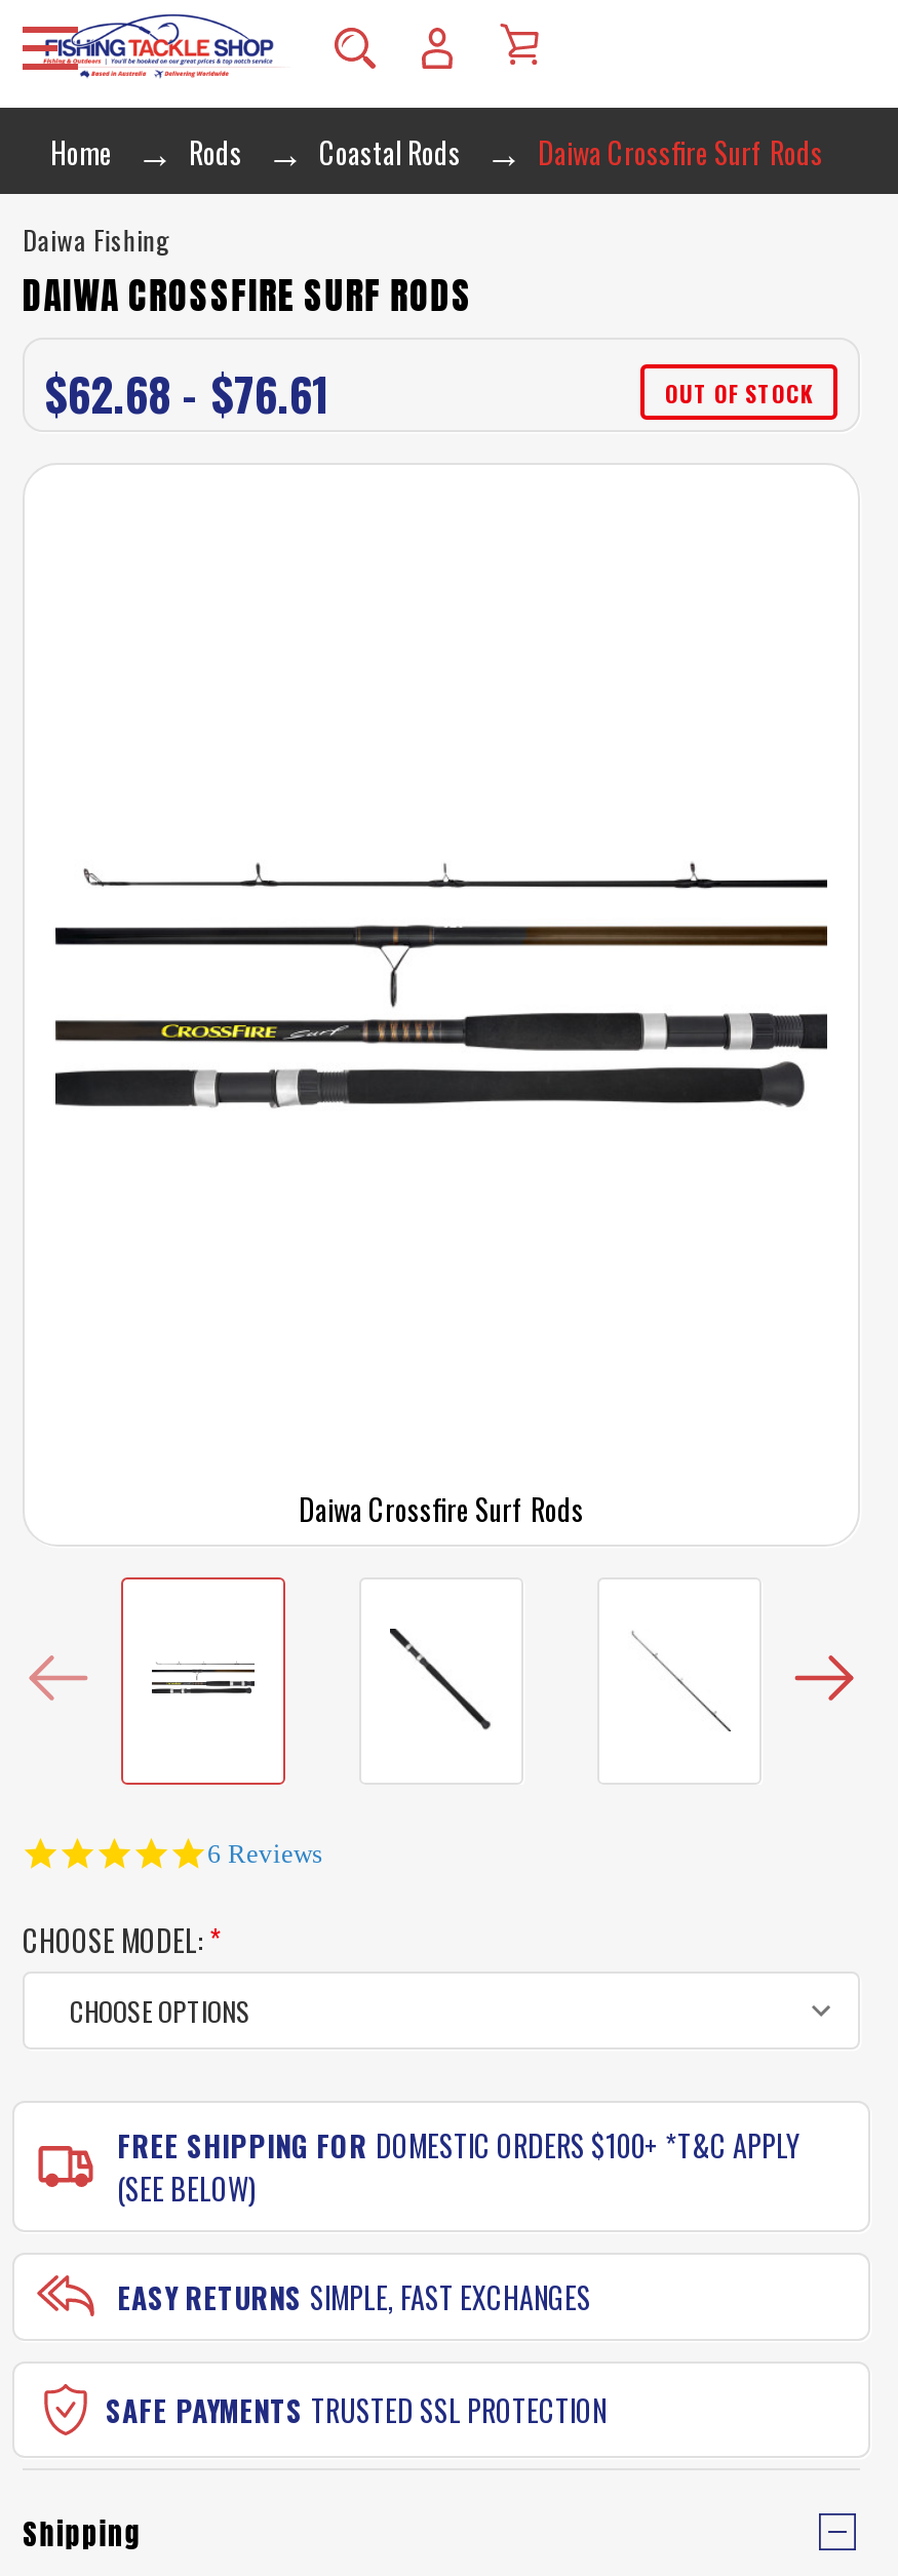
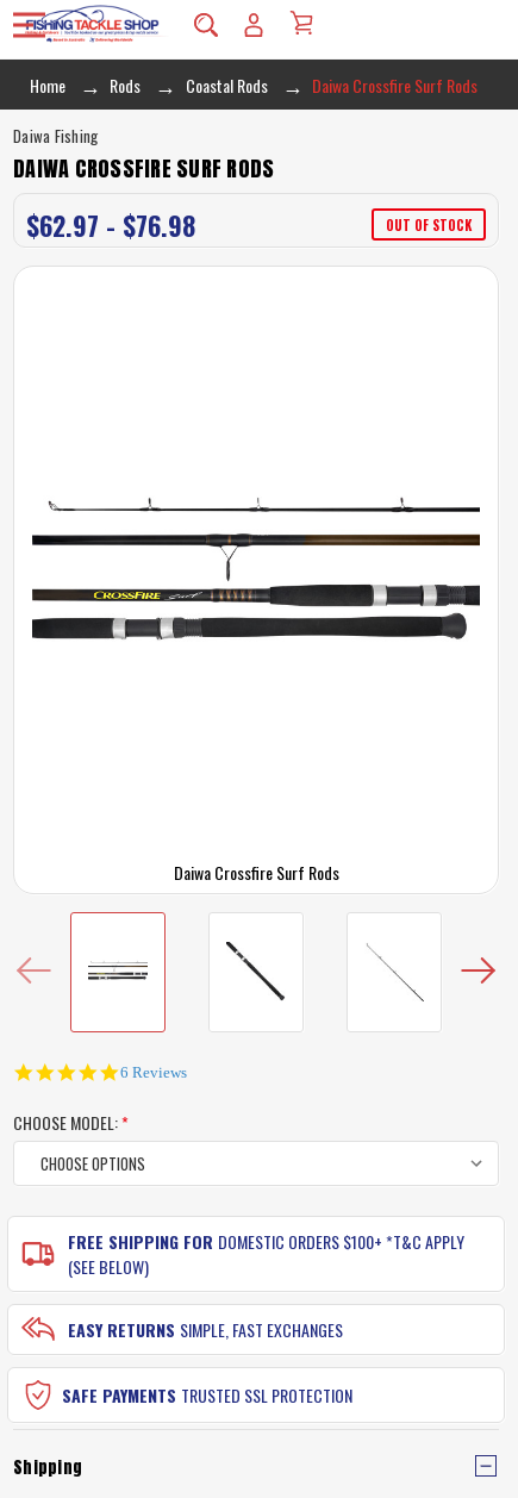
- $62.68 - $76.61
+ $62.97 - $76.98
